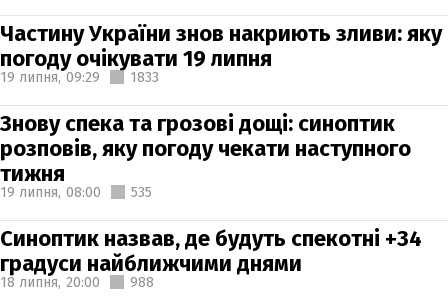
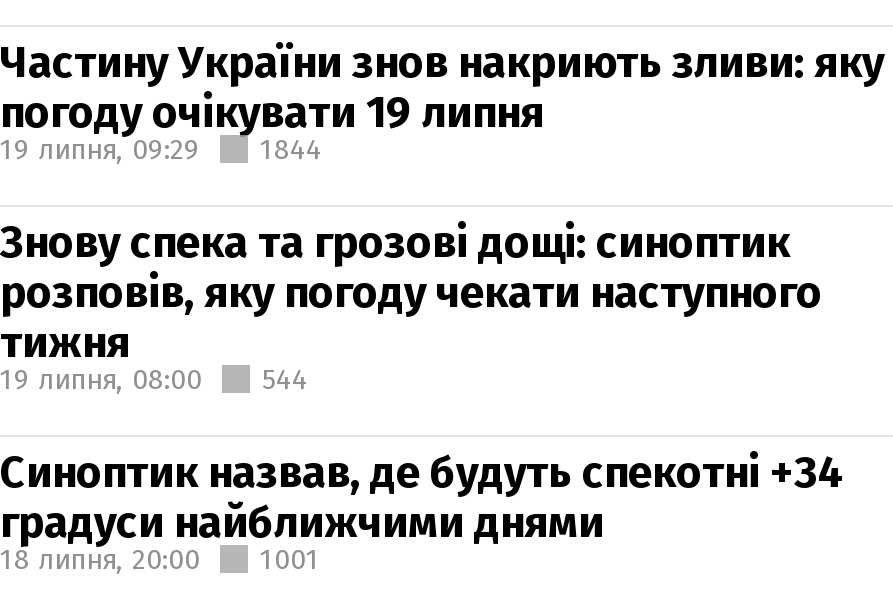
- 19 липня, 09:29 1833
+ 19 липня, 09:29 1844

- 19 липня, 08:00 535
+ 19 липня, 08:00 544

- 18 липня, 20:00 988
+ 18 липня, 20:00 1001
